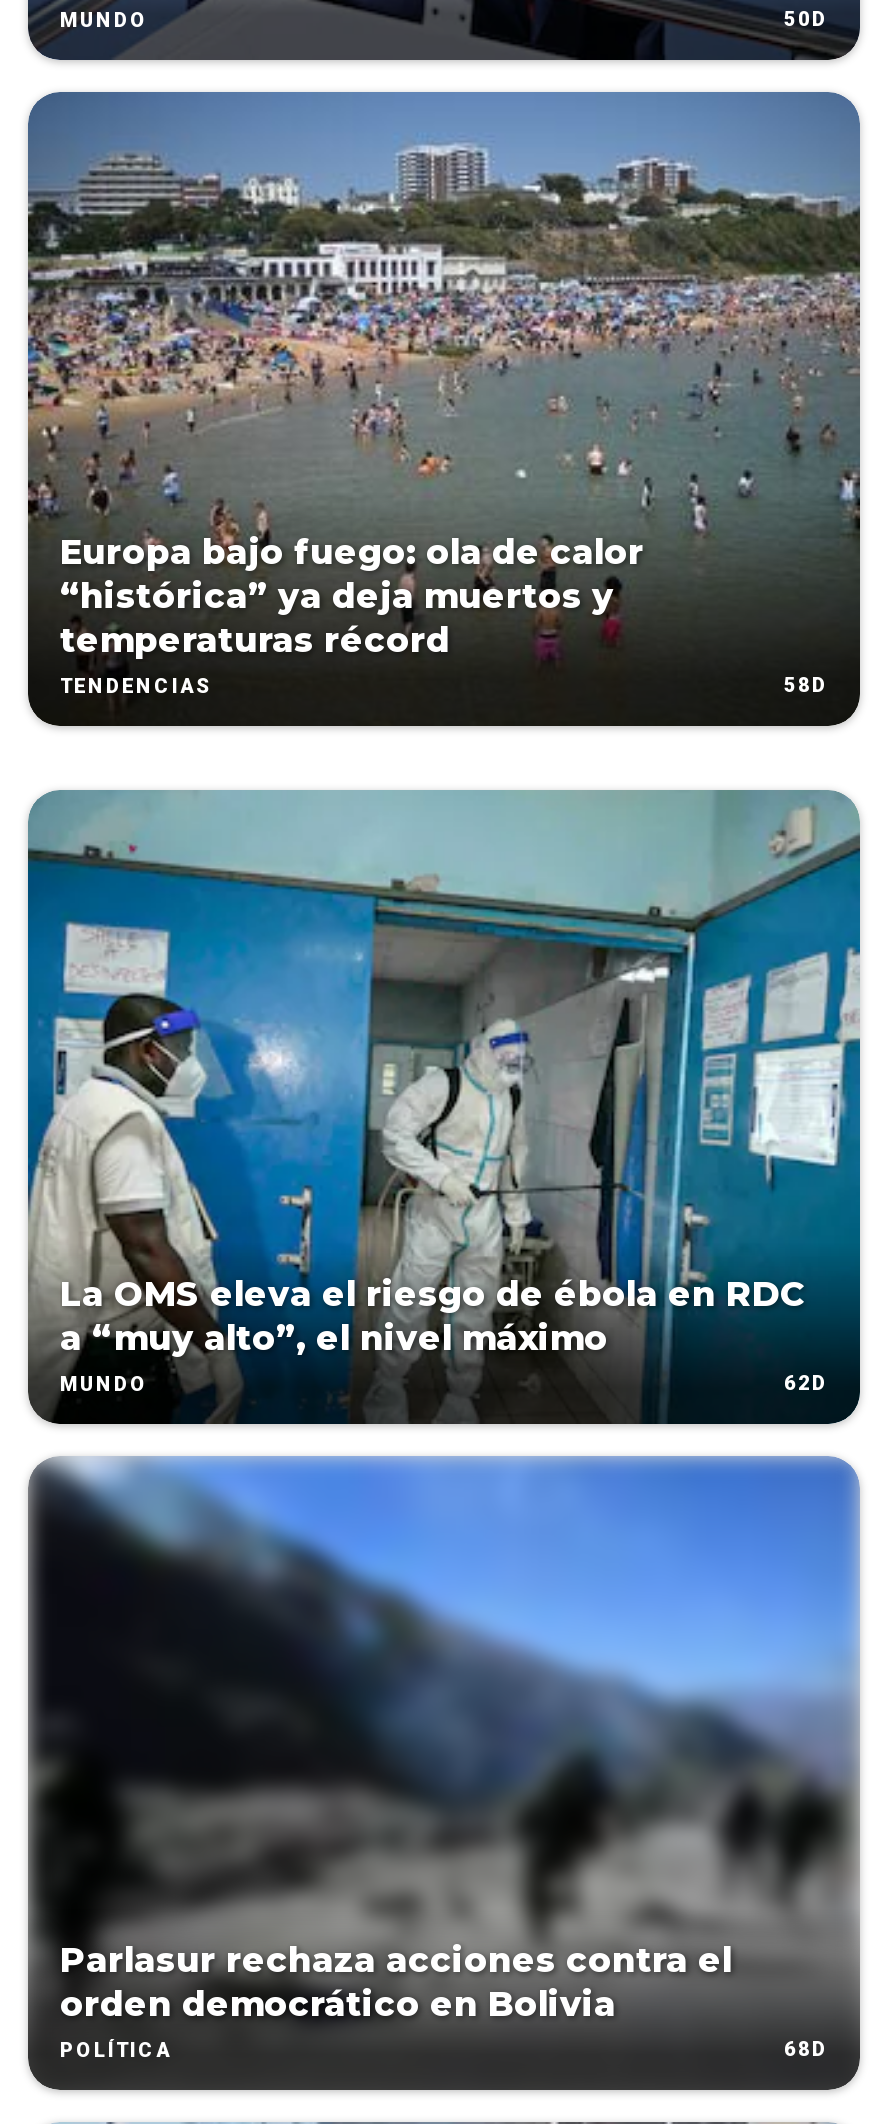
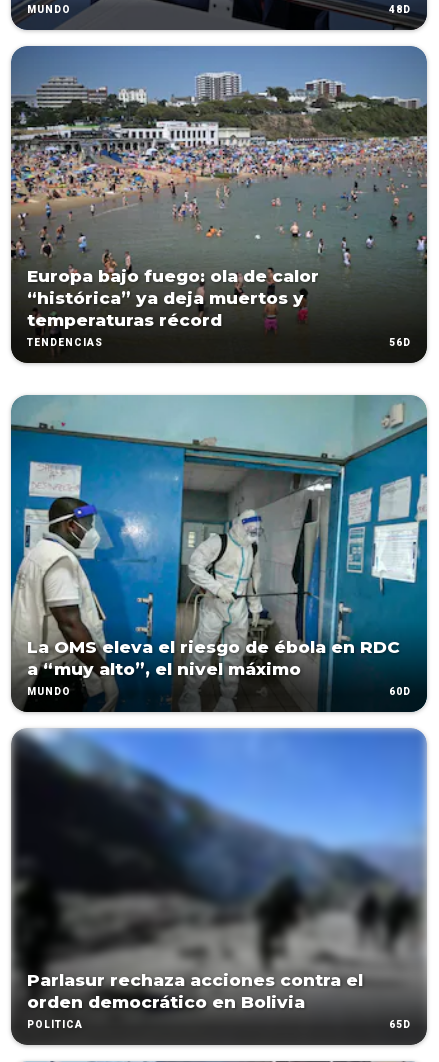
- 50D
+ 48D

- 58D
+ 56D

- 62D
+ 60D

- 68D
+ 65D
